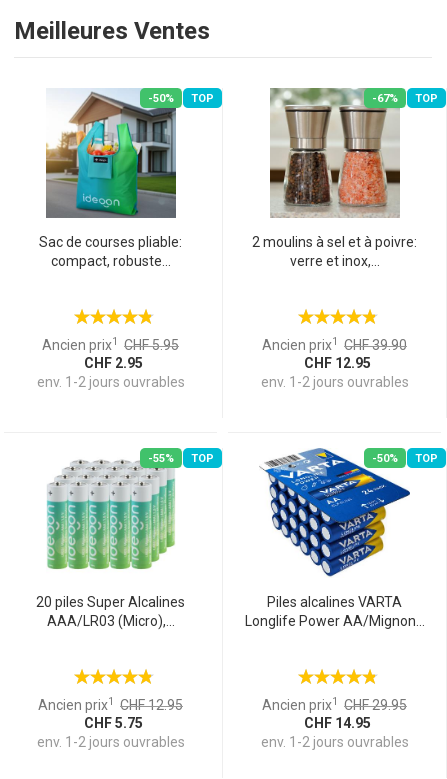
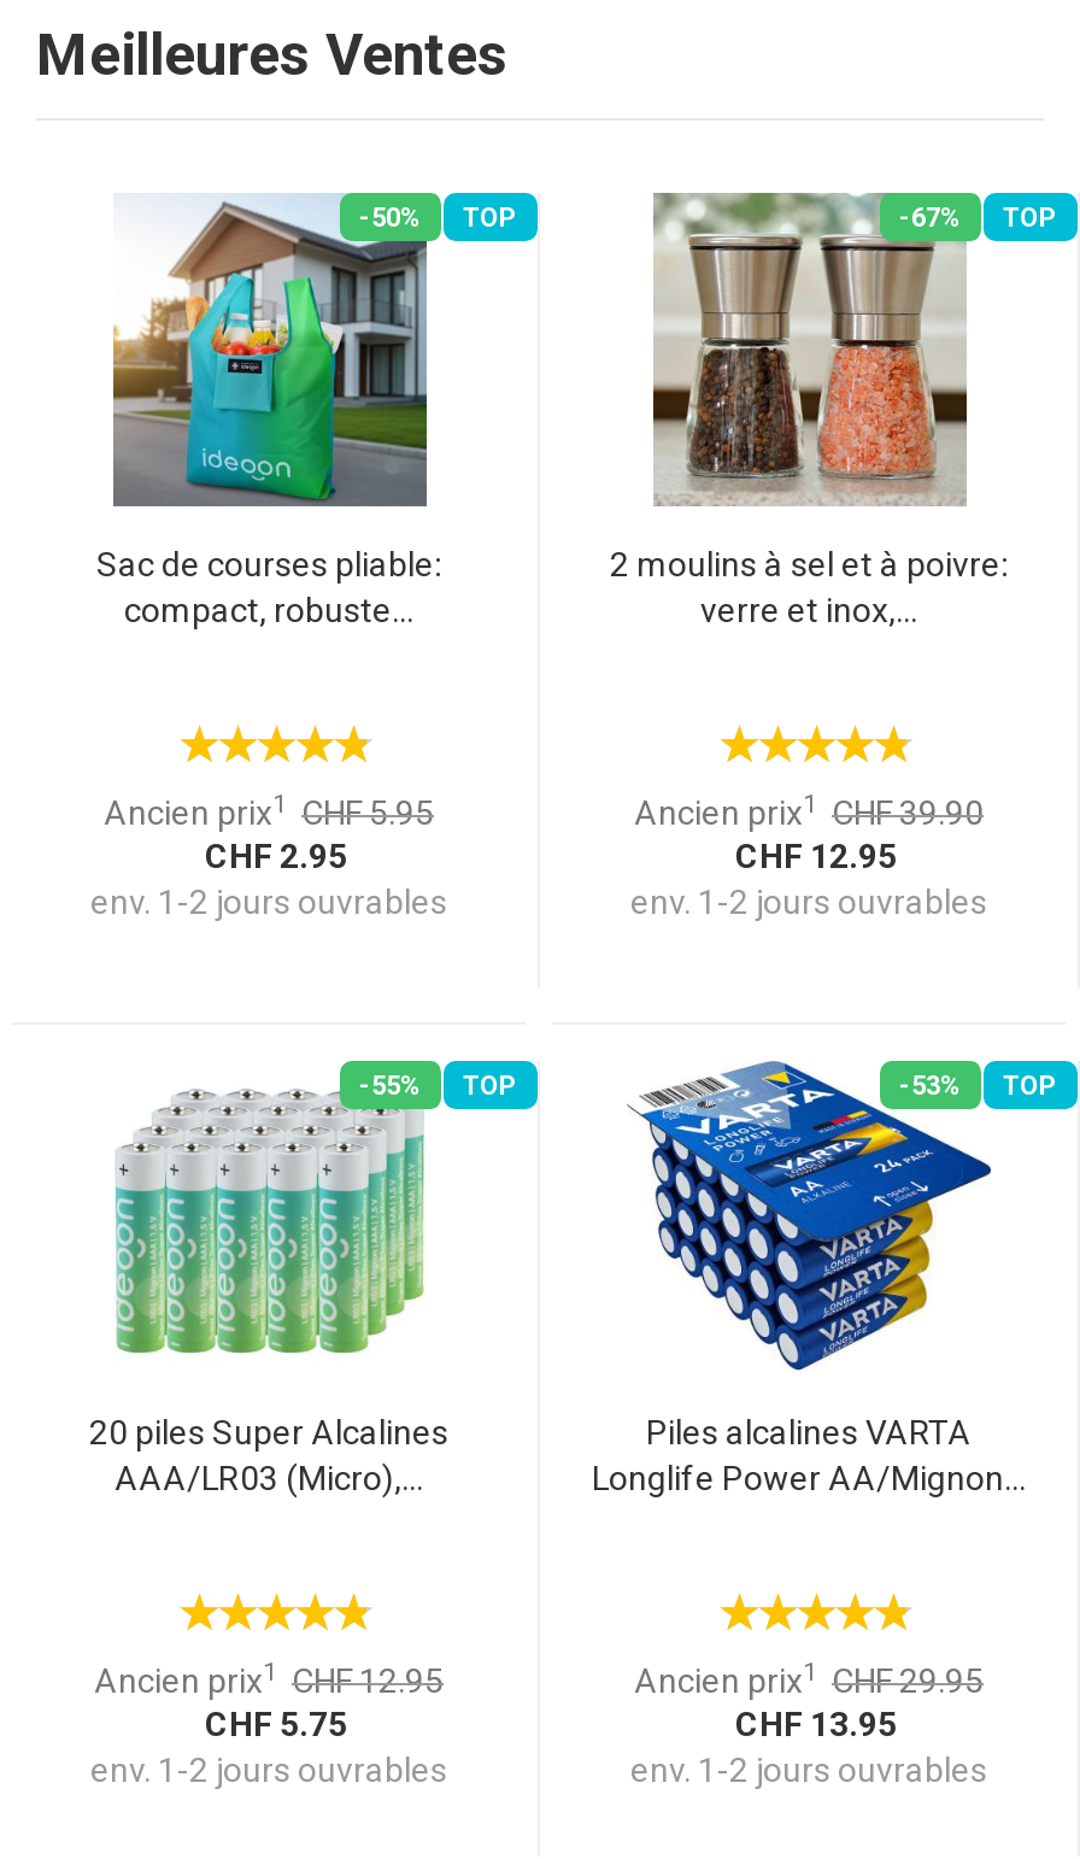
- -50% TOP
+ -53% TOP

- CHF 14.95
+ CHF 13.95
